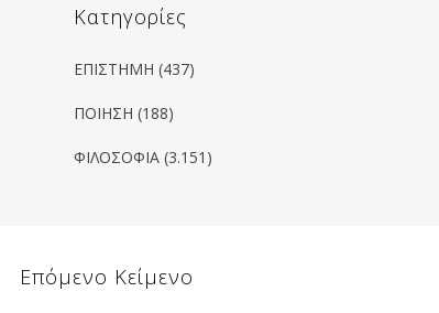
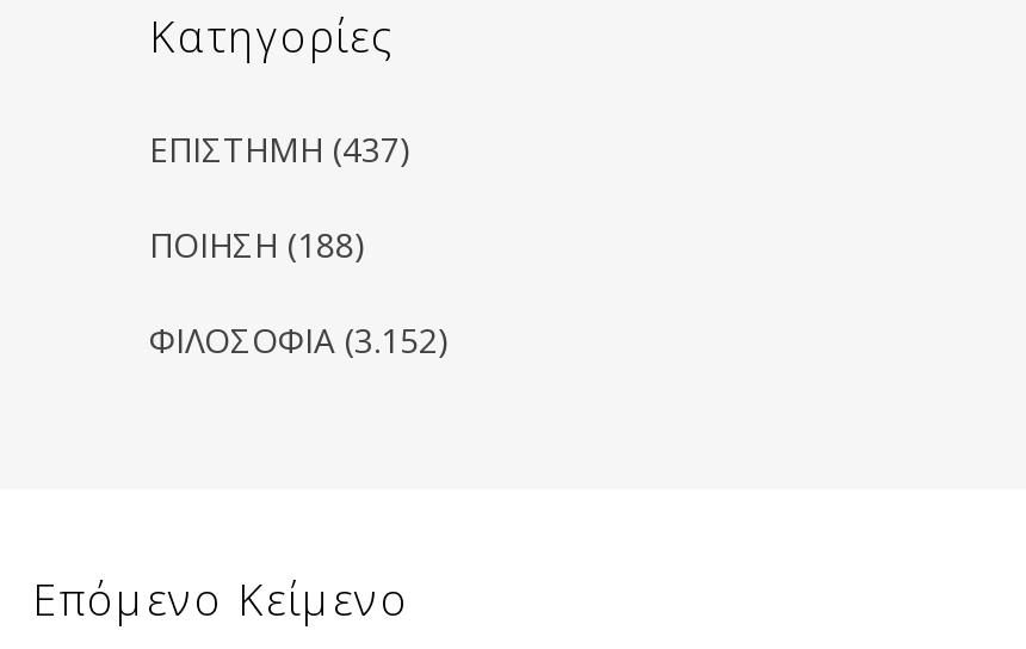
- ΦΙΛΟΣΟΦΙΑ (3.151)
+ ΦΙΛΟΣΟΦΙΑ (3.152)
